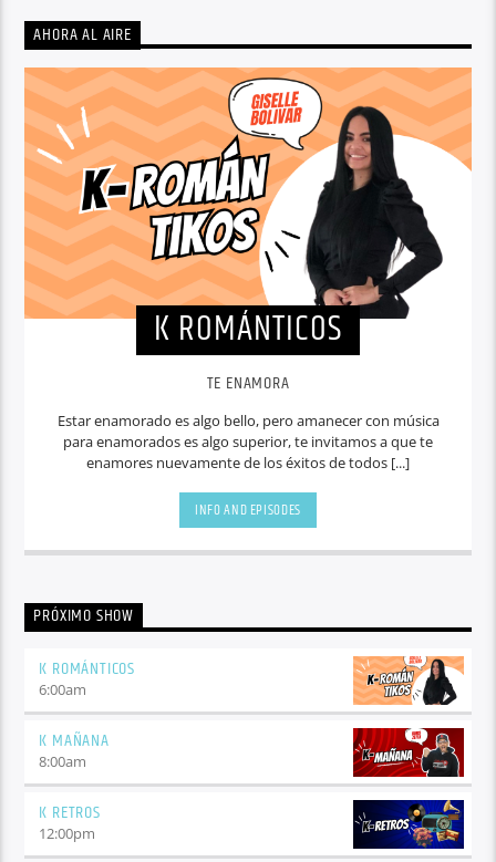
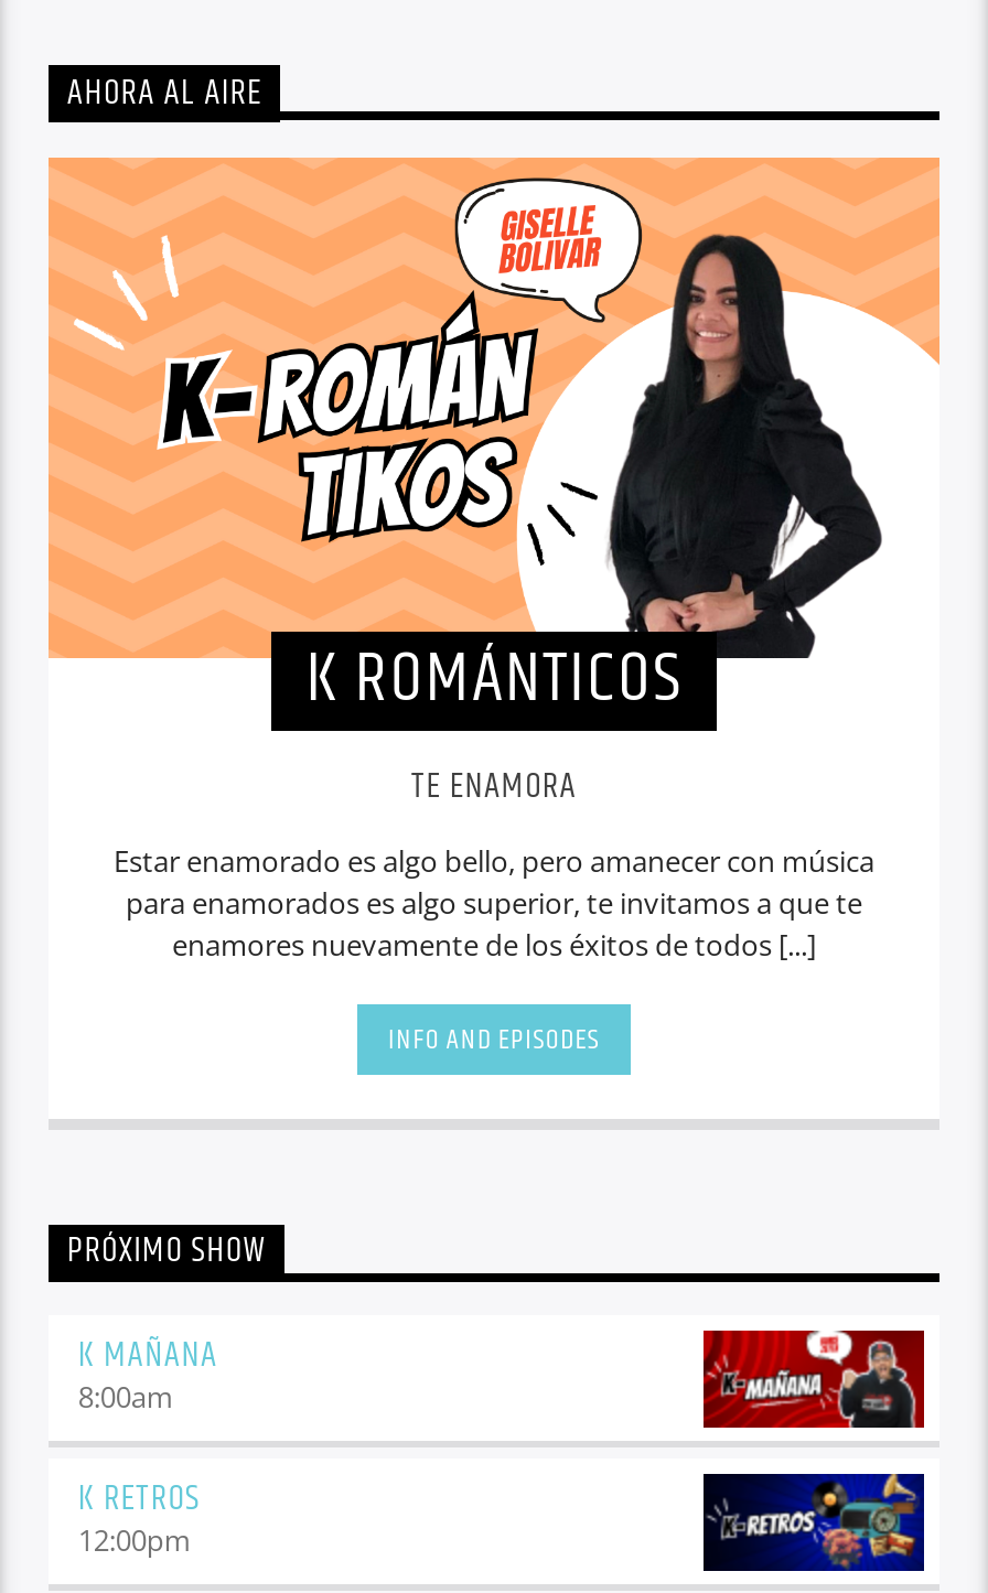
- K ROMÁNTICOS
- 6:00am

- [image]
